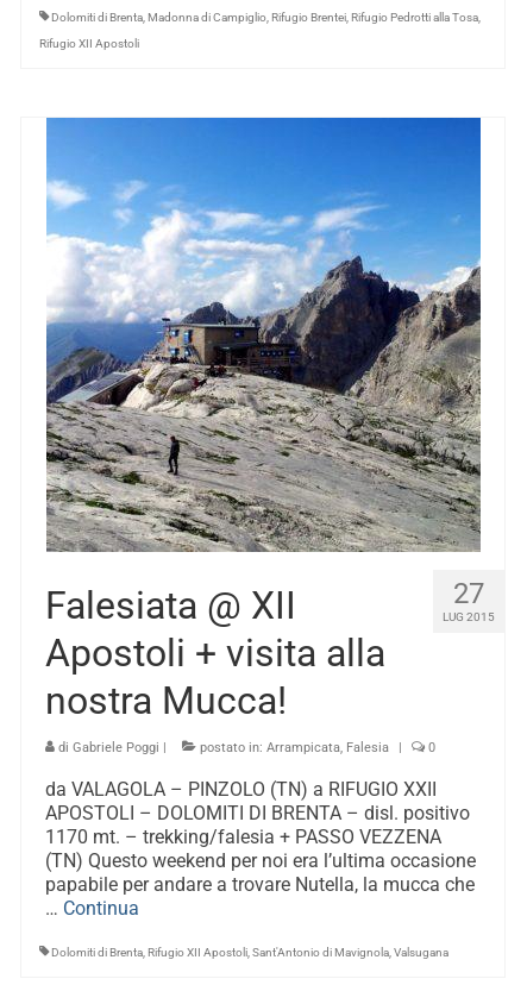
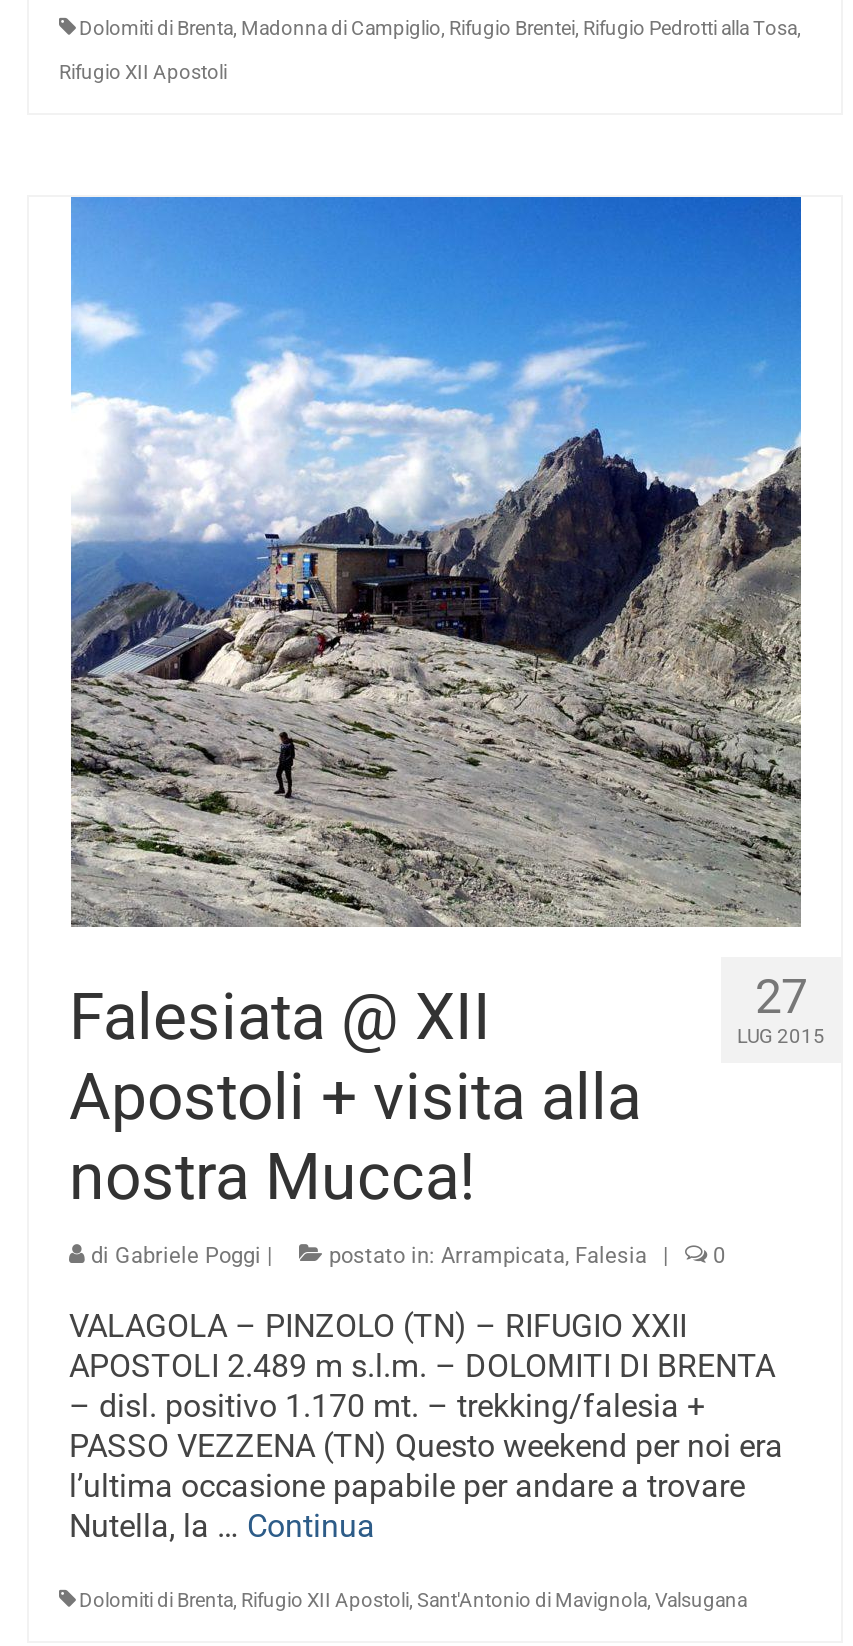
- da VALAGOLA – PINZOLO (TN) a RIFUGIO XXII
- APOSTOLI – DOLOMITI DI BRENTA – disl. positivo
- 1170 mt. – trekking/falesia + PASSO VEZZENA
- (TN) Questo weekend per noi era l’ultima occasione
- papabile per andare a trovare Nutella, la mucca che
- … Continua
+ VALAGOLA – PINZOLO (TN) – RIFUGIO XXII
+ APOSTOLI 2.489 m s.l.m. – DOLOMITI DI BRENTA
+ – disl. positivo 1.170 mt. – trekking/falesia +
+ PASSO VEZZENA (TN) Questo weekend per noi era
+ l’ultima occasione papabile per andare a trovare
+ Nutella, la … Continua
